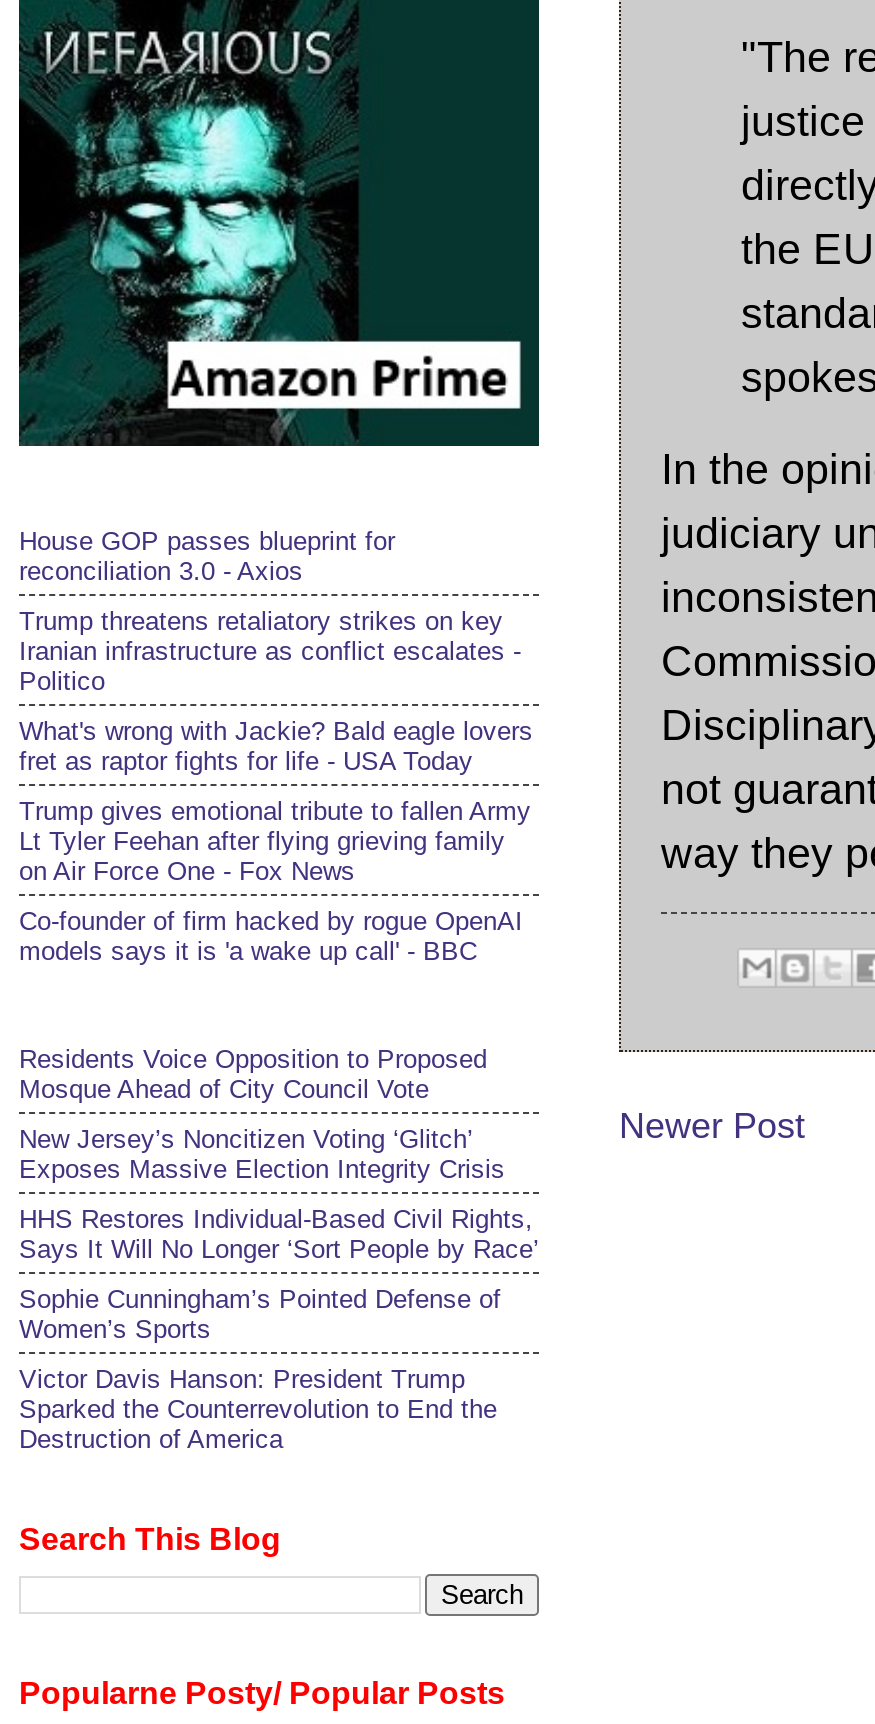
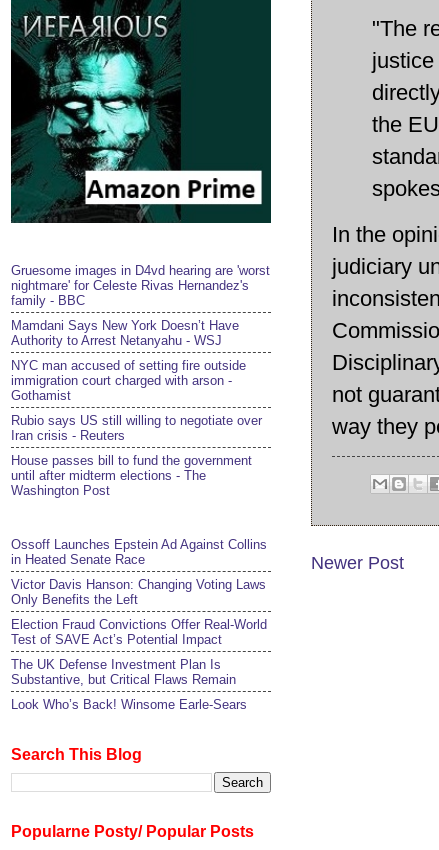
- House GOP passes blueprint for
- reconciliation 3.0 - Axios
+ Gruesome images in D4vd hearing are 'worst
+ nightmare' for Celeste Rivas Hernandez's
+ family - BBC

- Trump threatens retaliatory strikes on key
- Iranian infrastructure as conflict escalates -
- Politico
+ Mamdani Says New York Doesn’t Have
+ Authority to Arrest Netanyahu - WSJ

- What's wrong with Jackie? Bald eagle lovers
- fret as raptor fights for life - USA Today
+ NYC man accused of setting fire outside
+ immigration court charged with arson -
+ Gothamist

- Trump gives emotional tribute to fallen Army
- Lt Tyler Feehan after flying grieving family
- on Air Force One - Fox News
+ Rubio says US still willing to negotiate over
+ Iran crisis - Reuters

- Co-founder of firm hacked by rogue OpenAI
- models says it is 'a wake up call' - BBC
+ House passes bill to fund the government
+ until after midterm elections - The
+ Washington Post

- Residents Voice Opposition to Proposed
- Mosque Ahead of City Council Vote
+ Ossoff Launches Epstein Ad Against Collins
+ in Heated Senate Race

- New Jersey’s Noncitizen Voting ‘Glitch’
- Exposes Massive Election Integrity Crisis
+ Victor Davis Hanson: Changing Voting Laws
+ Only Benefits the Left

- HHS Restores Individual-Based Civil Rights,
- Says It Will No Longer ‘Sort People by Race’
+ Election Fraud Convictions Offer Real-World
+ Test of SAVE Act’s Potential Impact

- Sophie Cunningham’s Pointed Defense of
- Women’s Sports
+ The UK Defense Investment Plan Is
+ Substantive, but Critical Flaws Remain

- Victor Davis Hanson: President Trump
- Sparked the Counterrevolution to End the
- Destruction of America
+ Look Who’s Back! Winsome Earle-Sears
